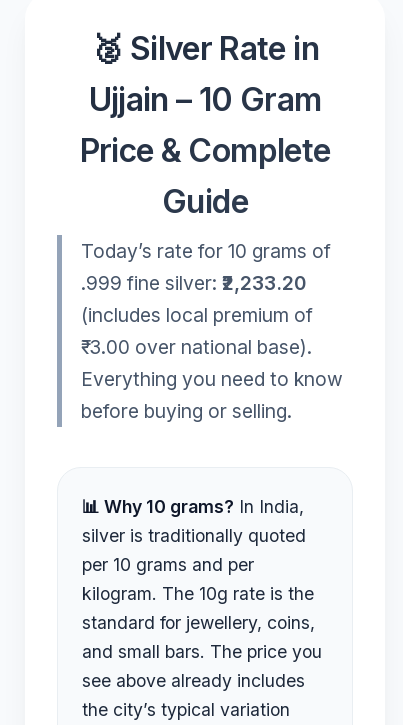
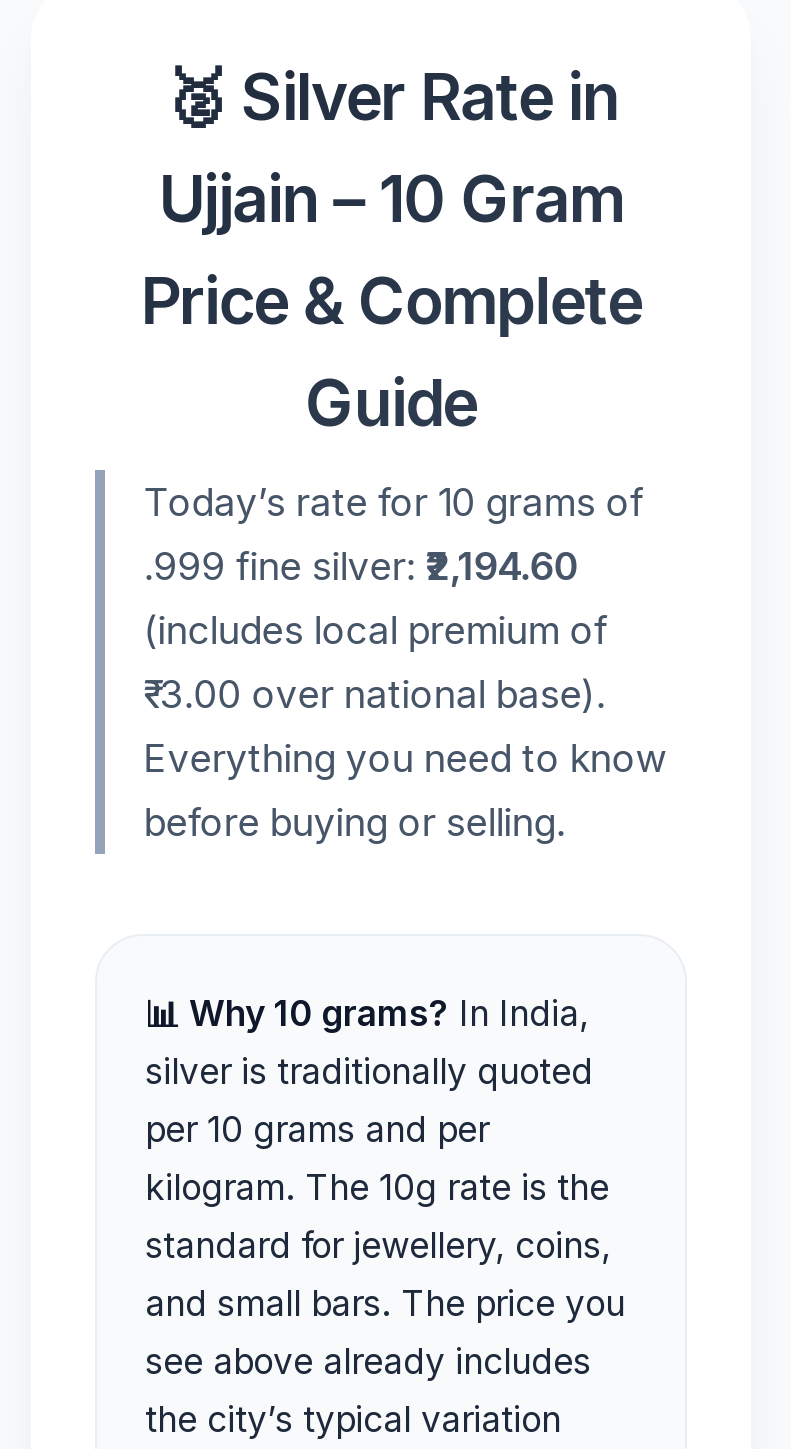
- .999 fine silver: ₹2,233.20
+ .999 fine silver: ₹2,194.60
